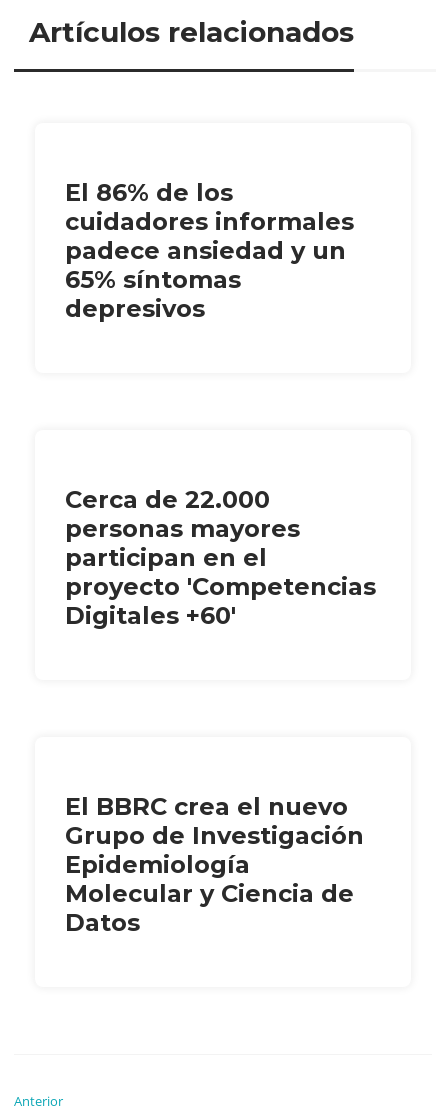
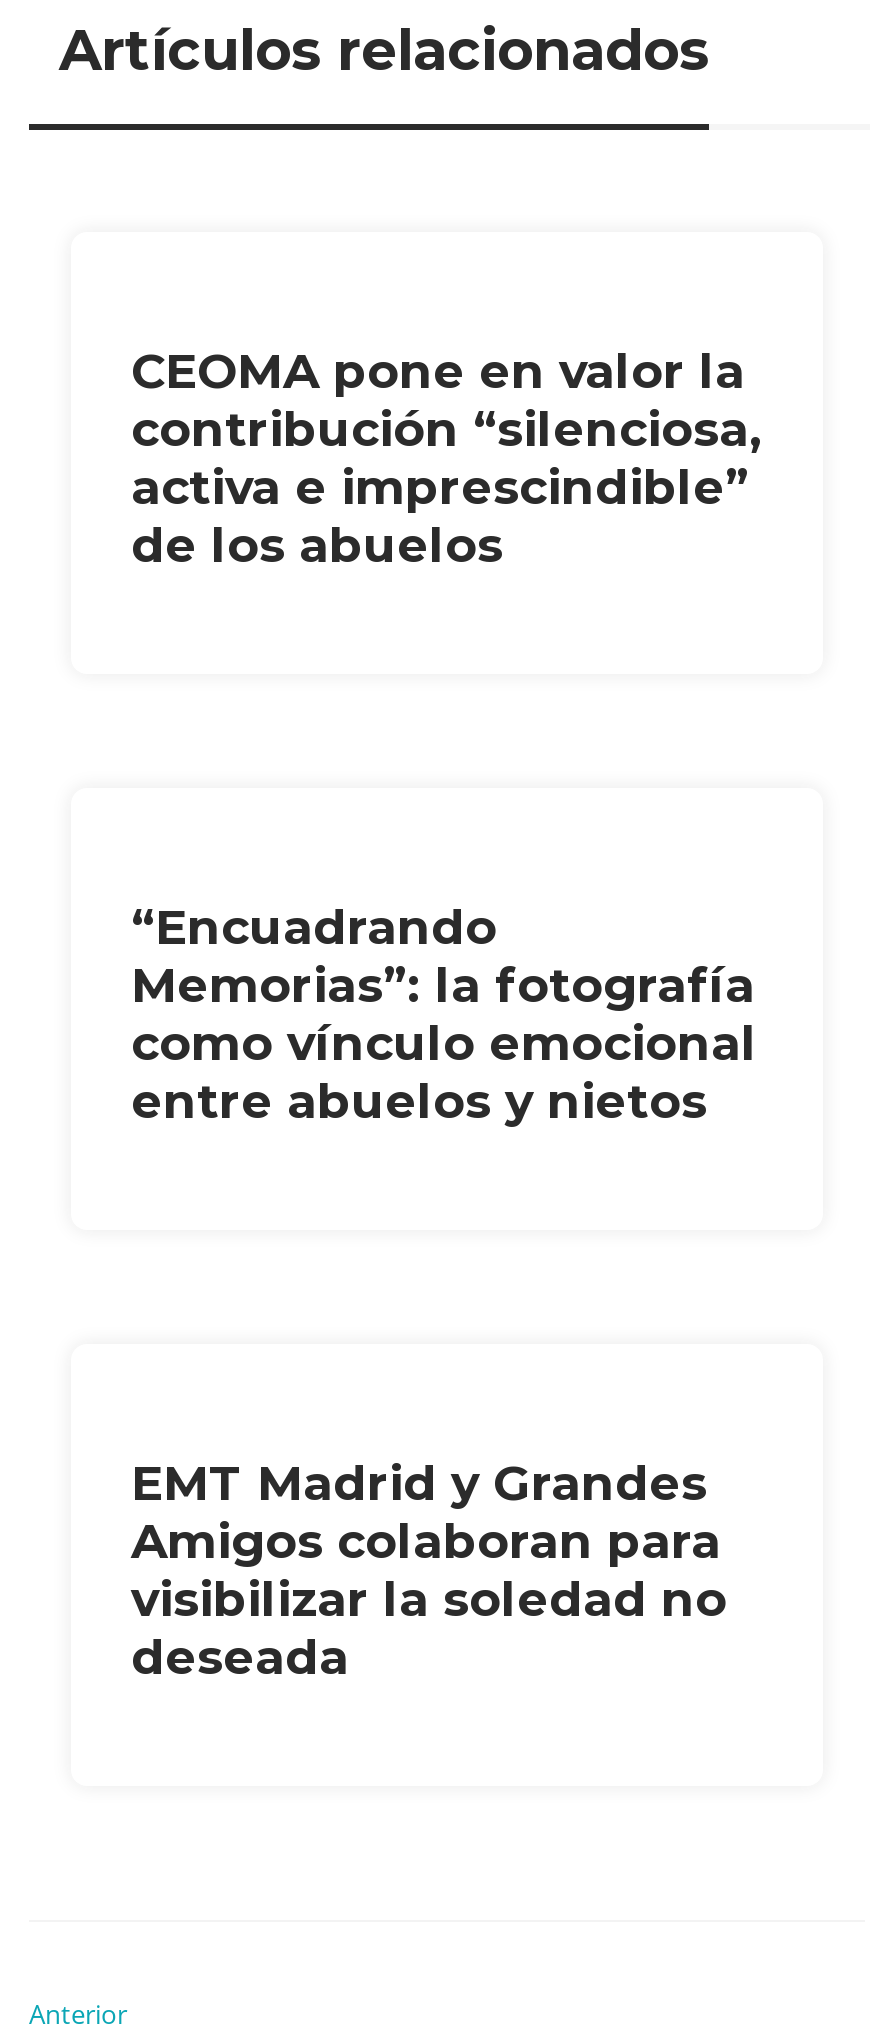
- El 86% de los
- cuidadores informales
- padece ansiedad y un
- 65% síntomas
- depresivos
+ CEOMA pone en valor la
+ contribución “silenciosa,
+ activa e imprescindible”
+ de los abuelos

- Cerca de 22.000
- personas mayores
- participan en el
- proyecto 'Competencias
- Digitales +60'
+ “Encuadrando
+ Memorias”: la fotografía
+ como vínculo emocional
+ entre abuelos y nietos

- El BBRC crea el nuevo
- Grupo de Investigación
- Epidemiología
- Molecular y Ciencia de
- Datos
+ EMT Madrid y Grandes
+ Amigos colaboran para
+ visibilizar la soledad no
+ deseada
